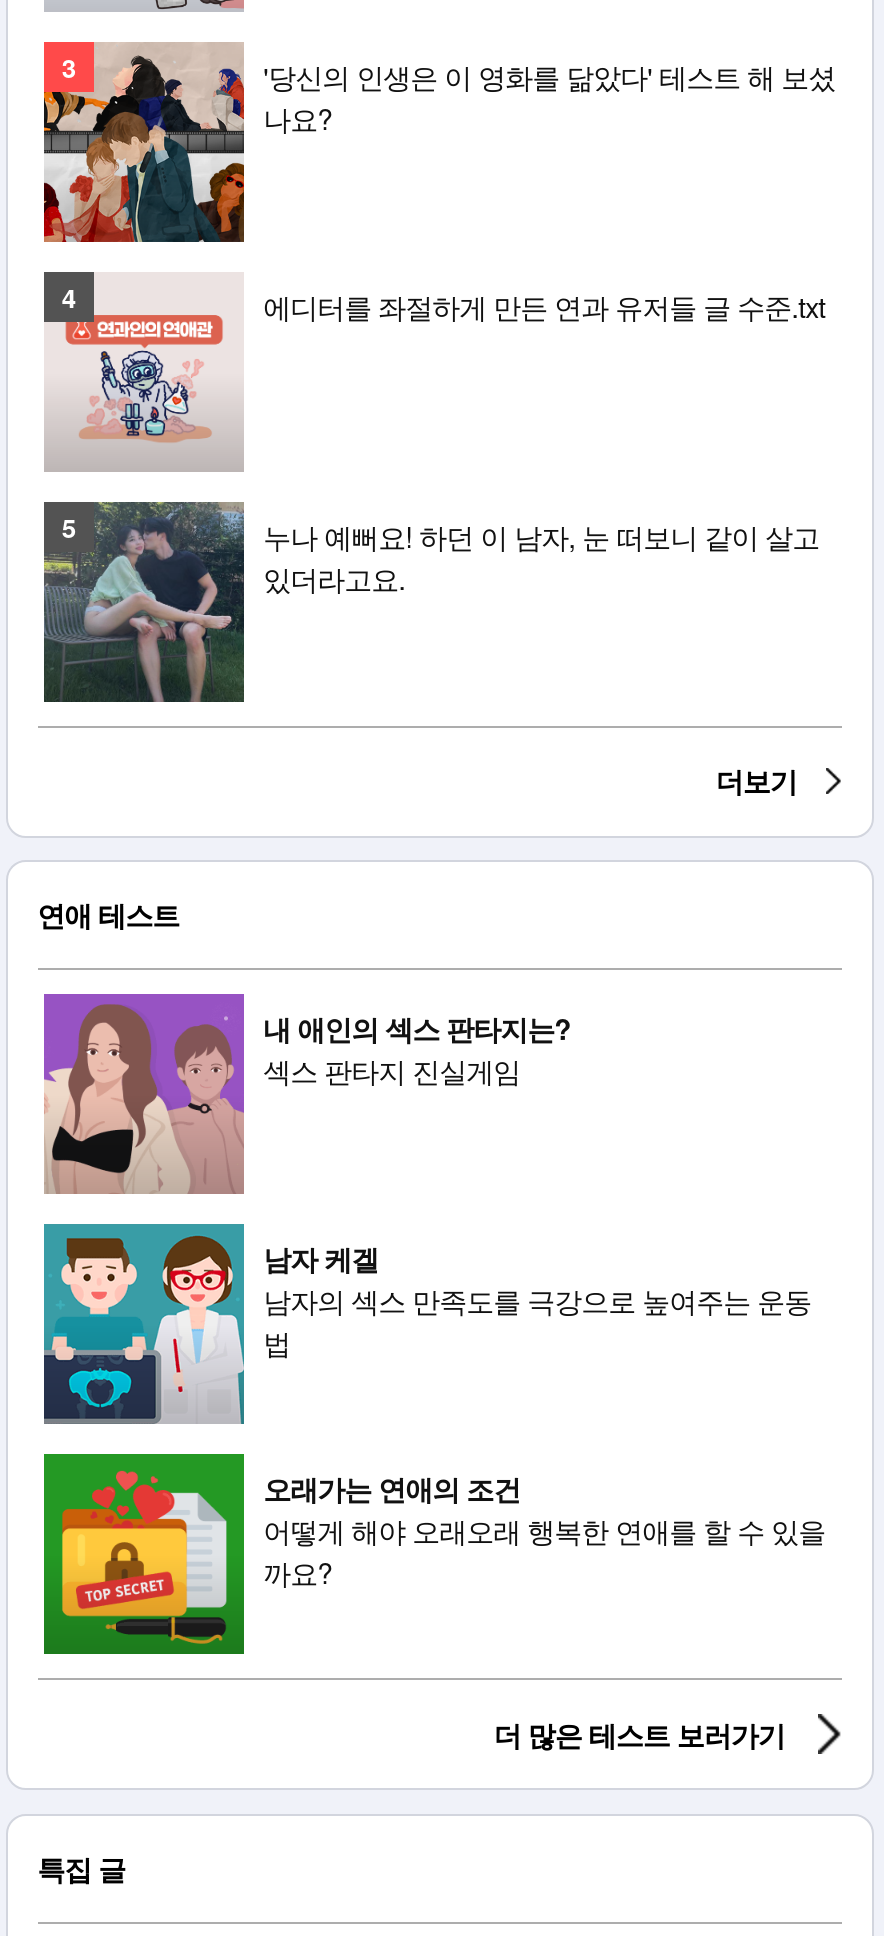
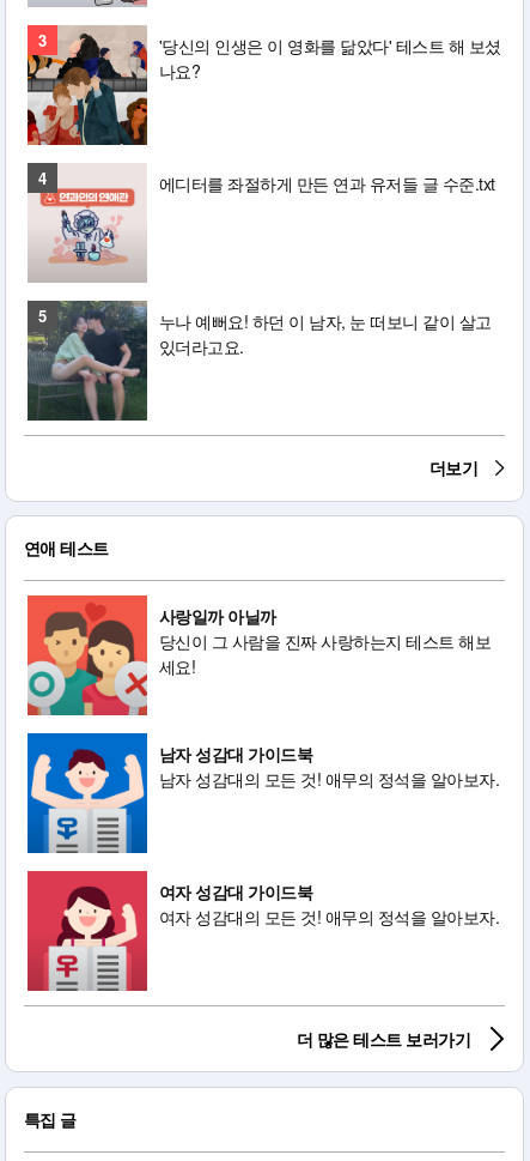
- [image]
- 내 애인의 섹스 판타지는?
- 섹스 판타지 진실게임
+ [image]
+ 사랑일까 아닐까
+ 당신이 그 사람을 진짜 사랑하는지 테스트 해보
+ 세요!

- [image]
- 남자 케겔
- 남자의 섹스 만족도를 극강으로 높여주는 운동
- 법
+ [image]
+ 남자 성감대 가이드북
+ 남자 성감대의 모든 것! 애무의 정석을 알아보자.

- [image]
- 오래가는 연애의 조건
- 어떻게 해야 오래오래 행복한 연애를 할 수 있을
- 까요?
+ [image]
+ 여자 성감대 가이드북
+ 여자 성감대의 모든 것! 애무의 정석을 알아보자.
